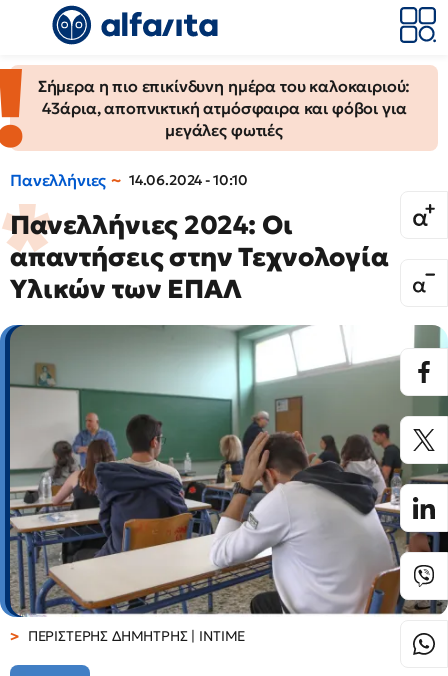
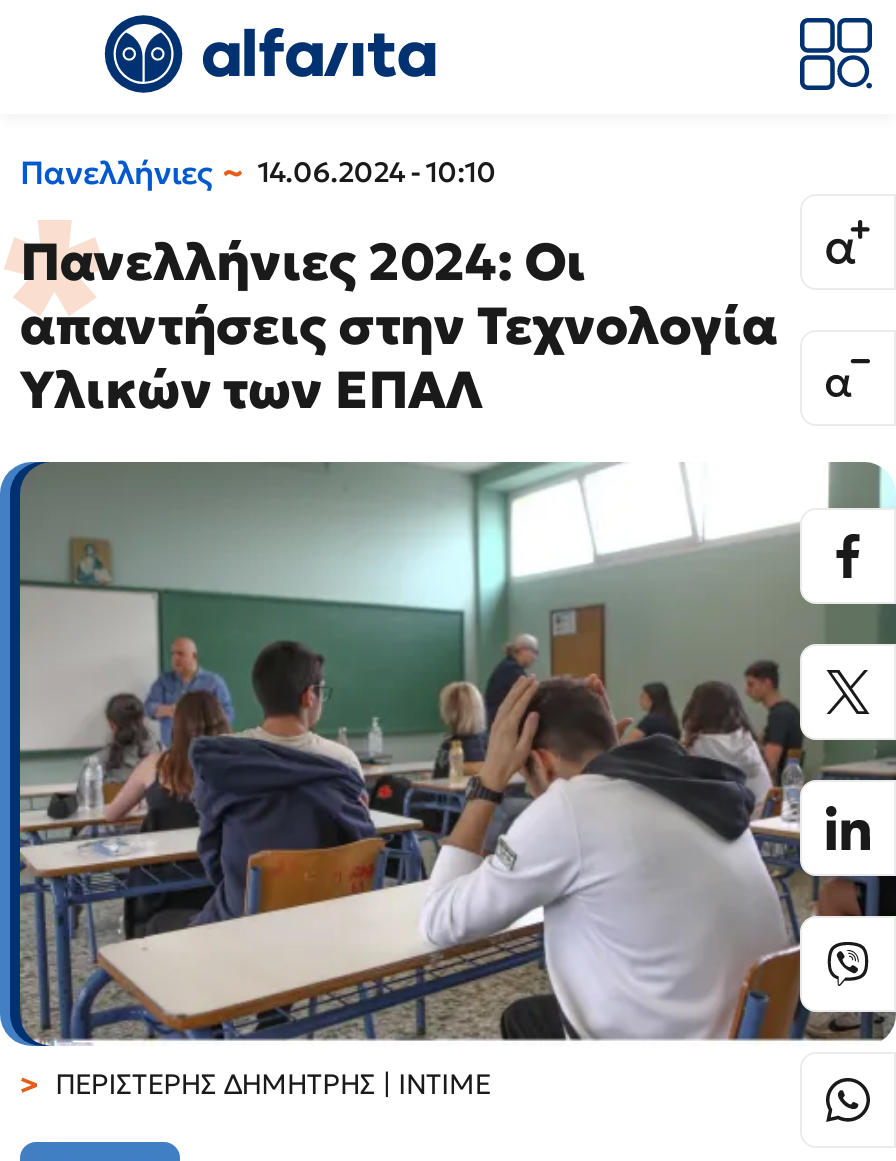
- [image]
- Σήμερα η πιο επικίνδυνη ημέρα του καλοκαιριού:
- 43άρια, αποπνικτική ατμόσφαιρα και φόβοι για
- μεγάλες φωτιές
